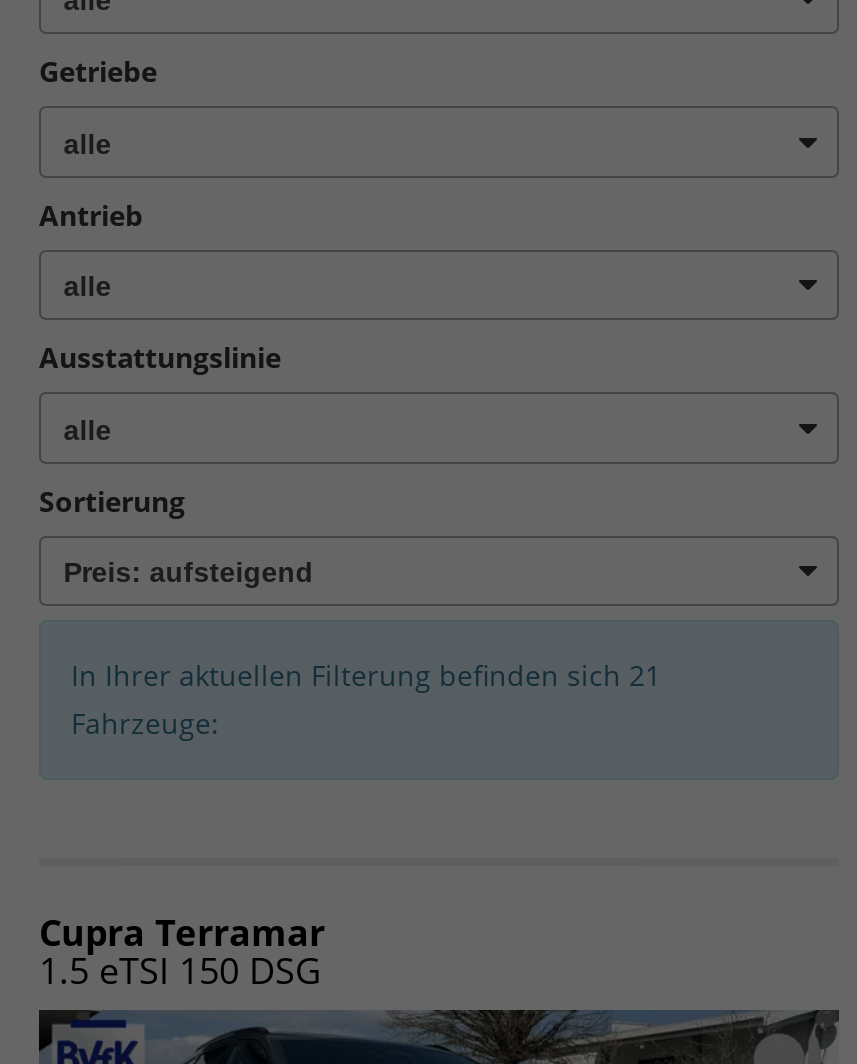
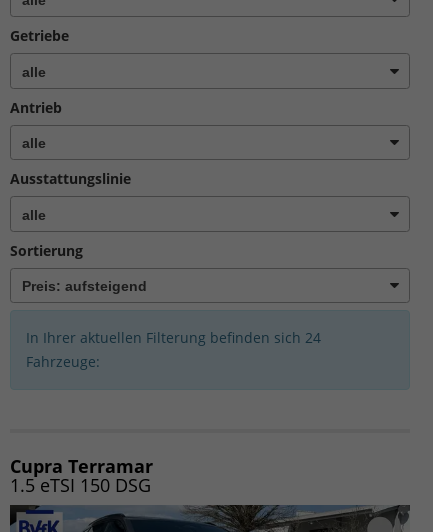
- In Ihrer aktuellen Filterung befinden sich 21
+ In Ihrer aktuellen Filterung befinden sich 24
